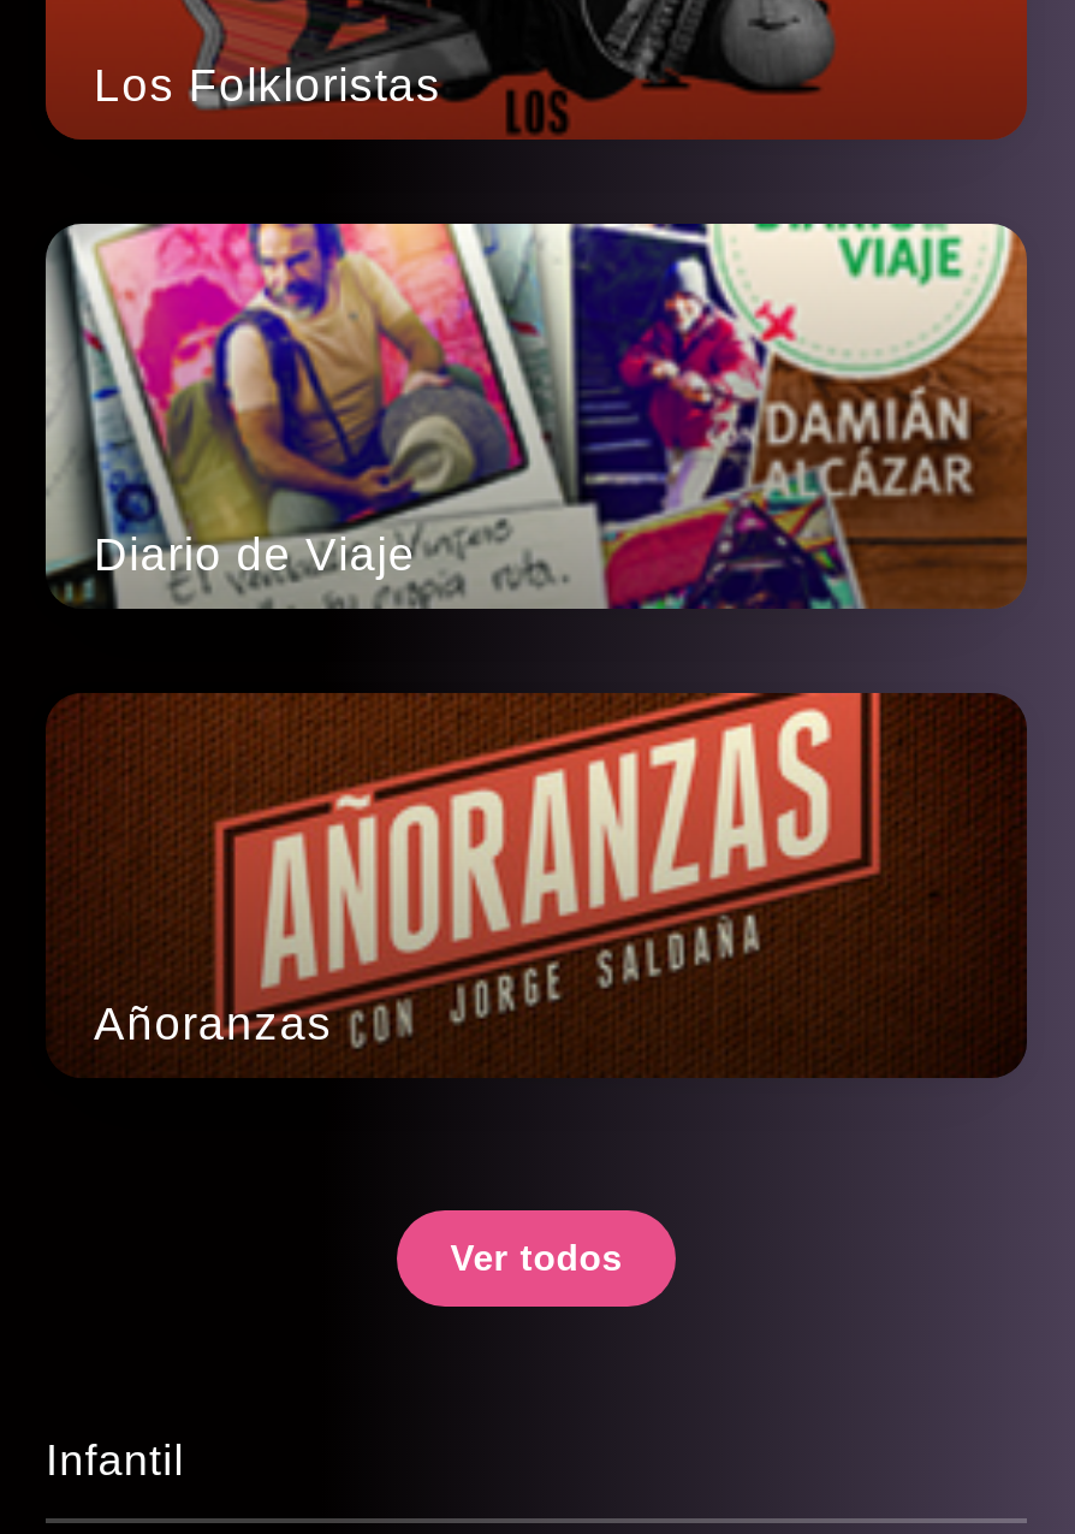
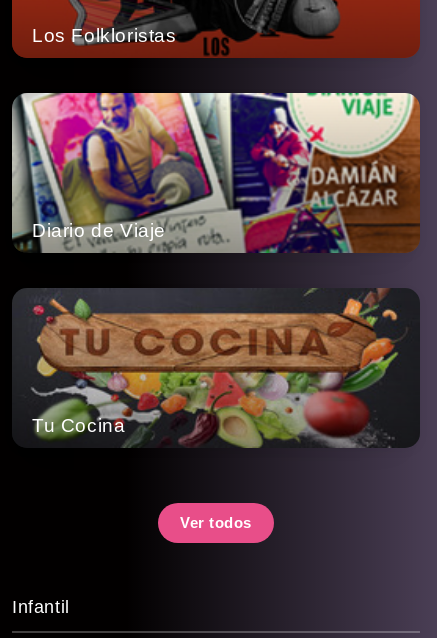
- [image]
- Añoranzas
+ [image]
+ Tu Cocina
